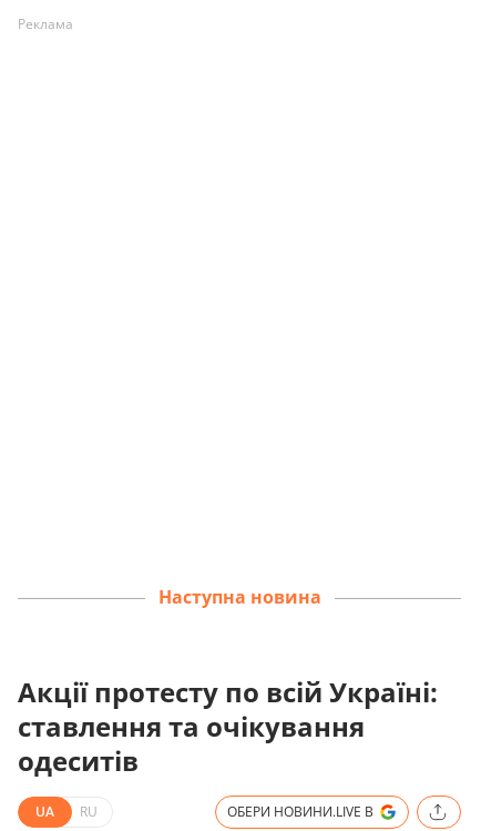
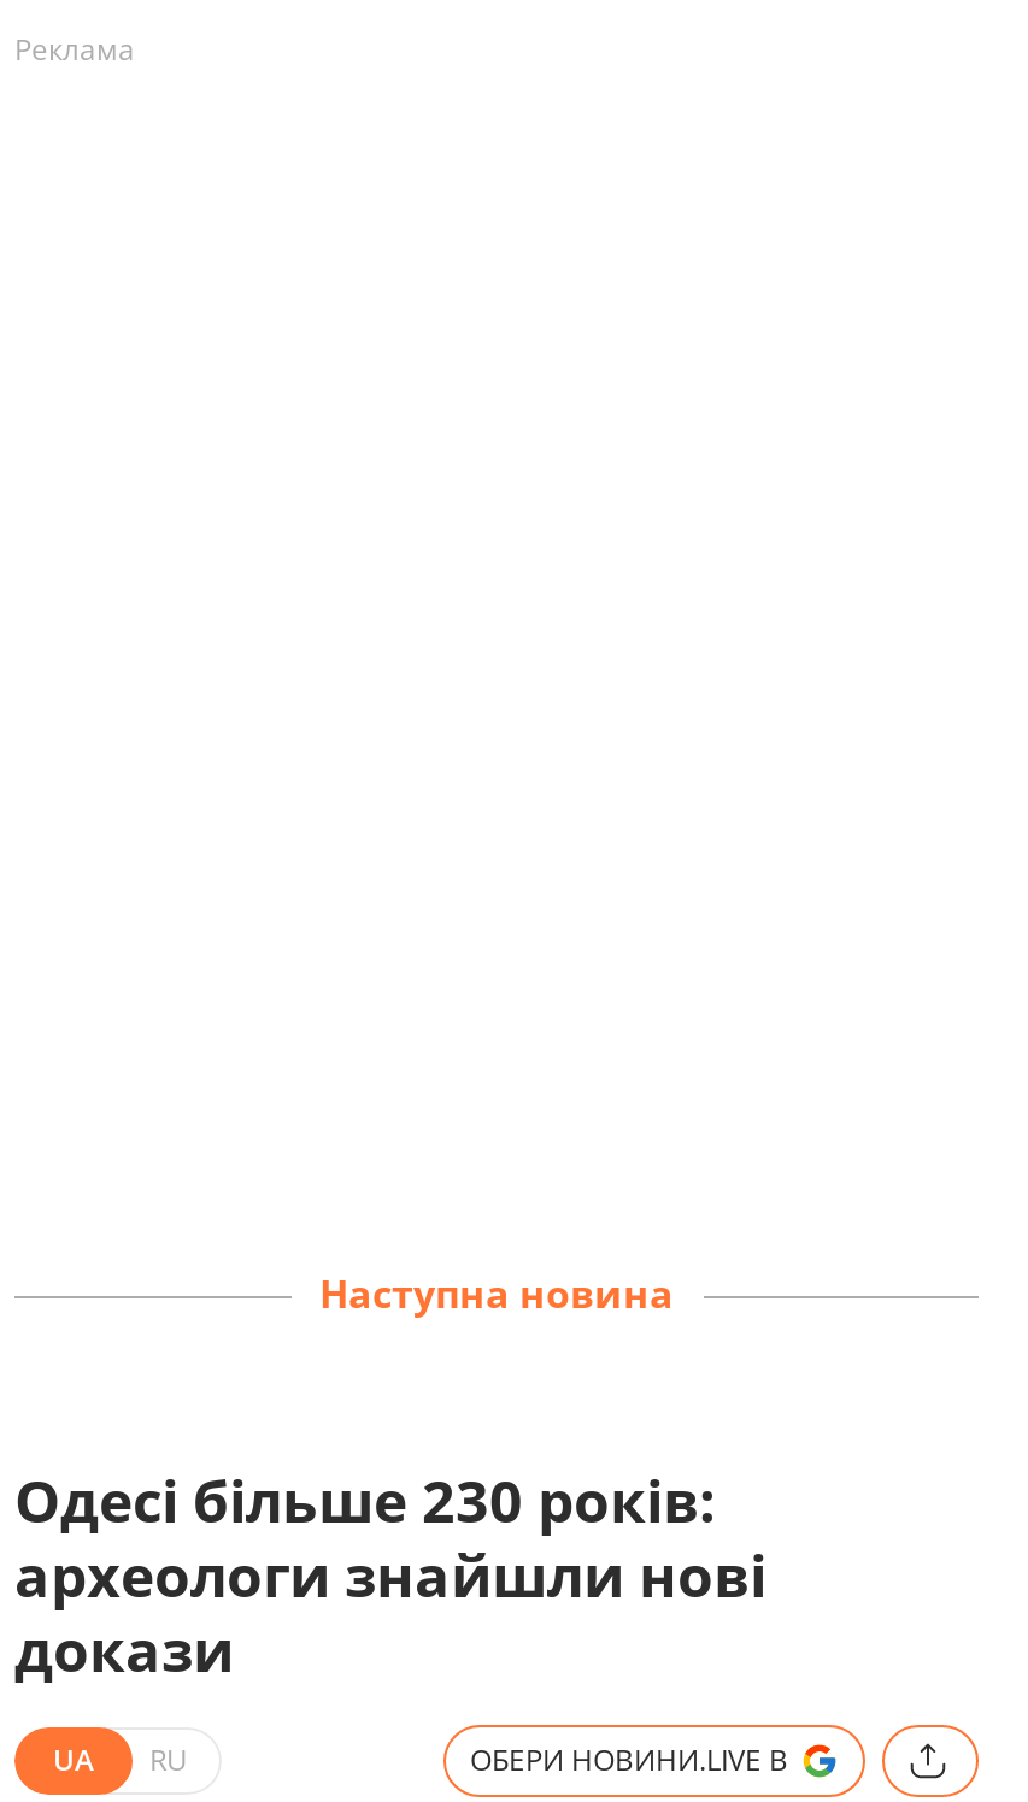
- Акції протесту по всій Україні:
- ставлення та очікування
- одеситів
+ Одесі більше 230 років:
+ археологи знайшли нові
+ докази
